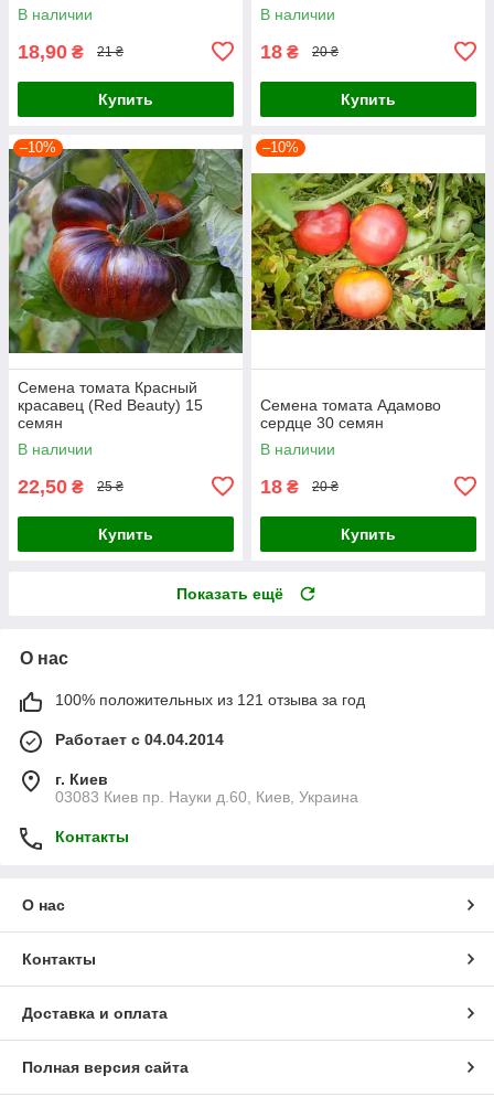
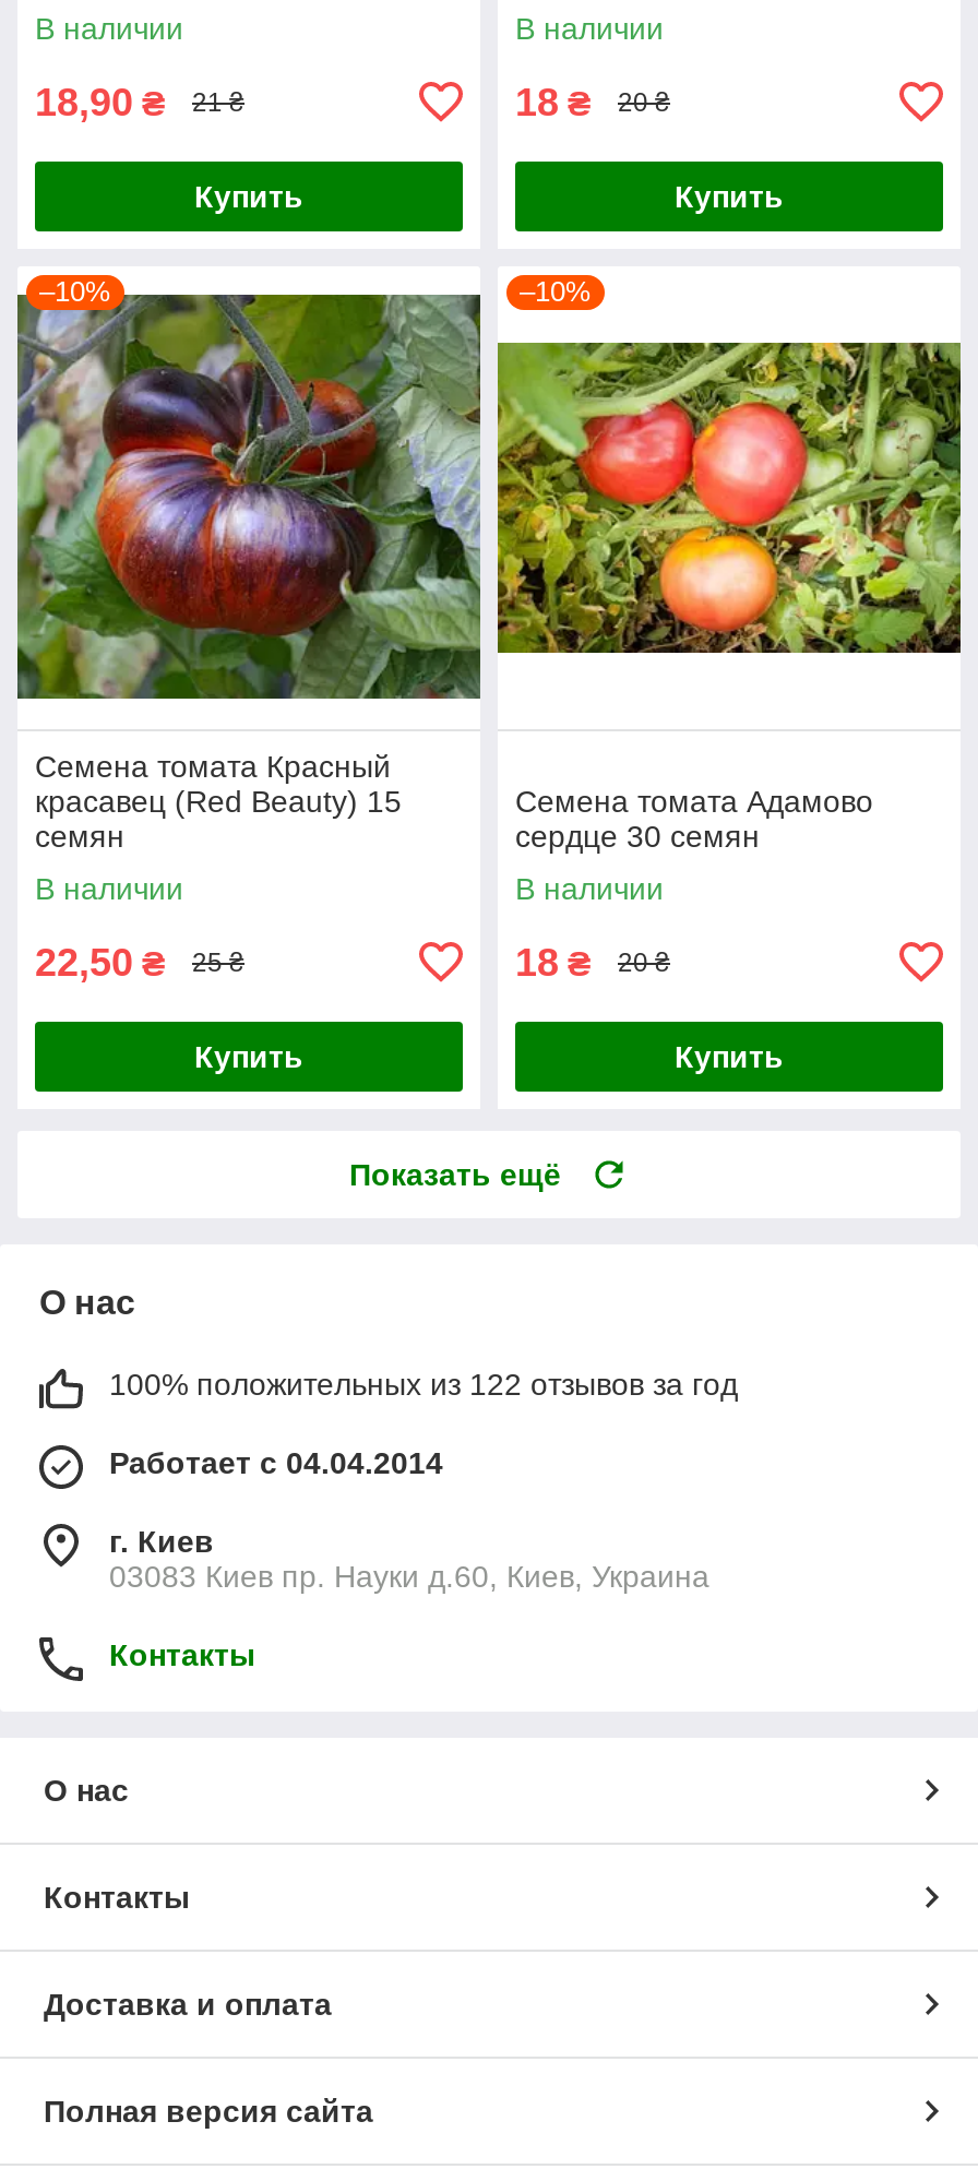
- 100% положительных из 121 отзыва за год
+ 100% положительных из 122 отзывов за год
